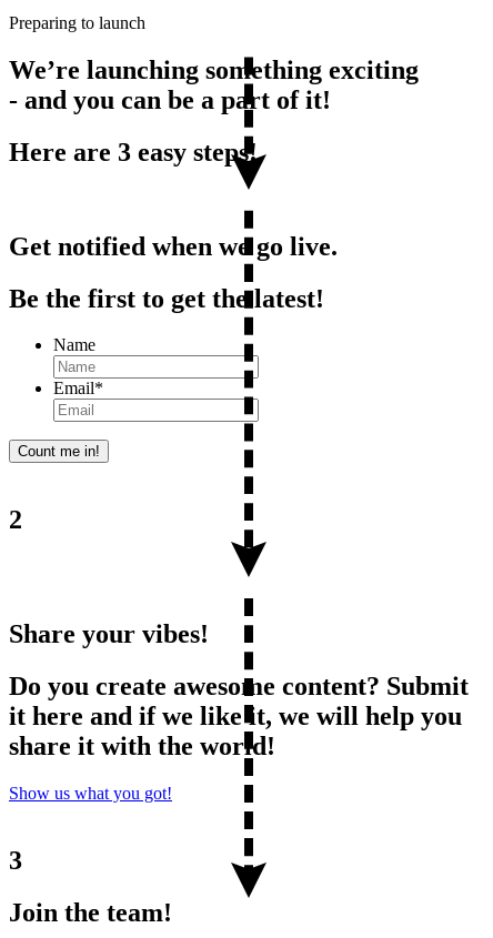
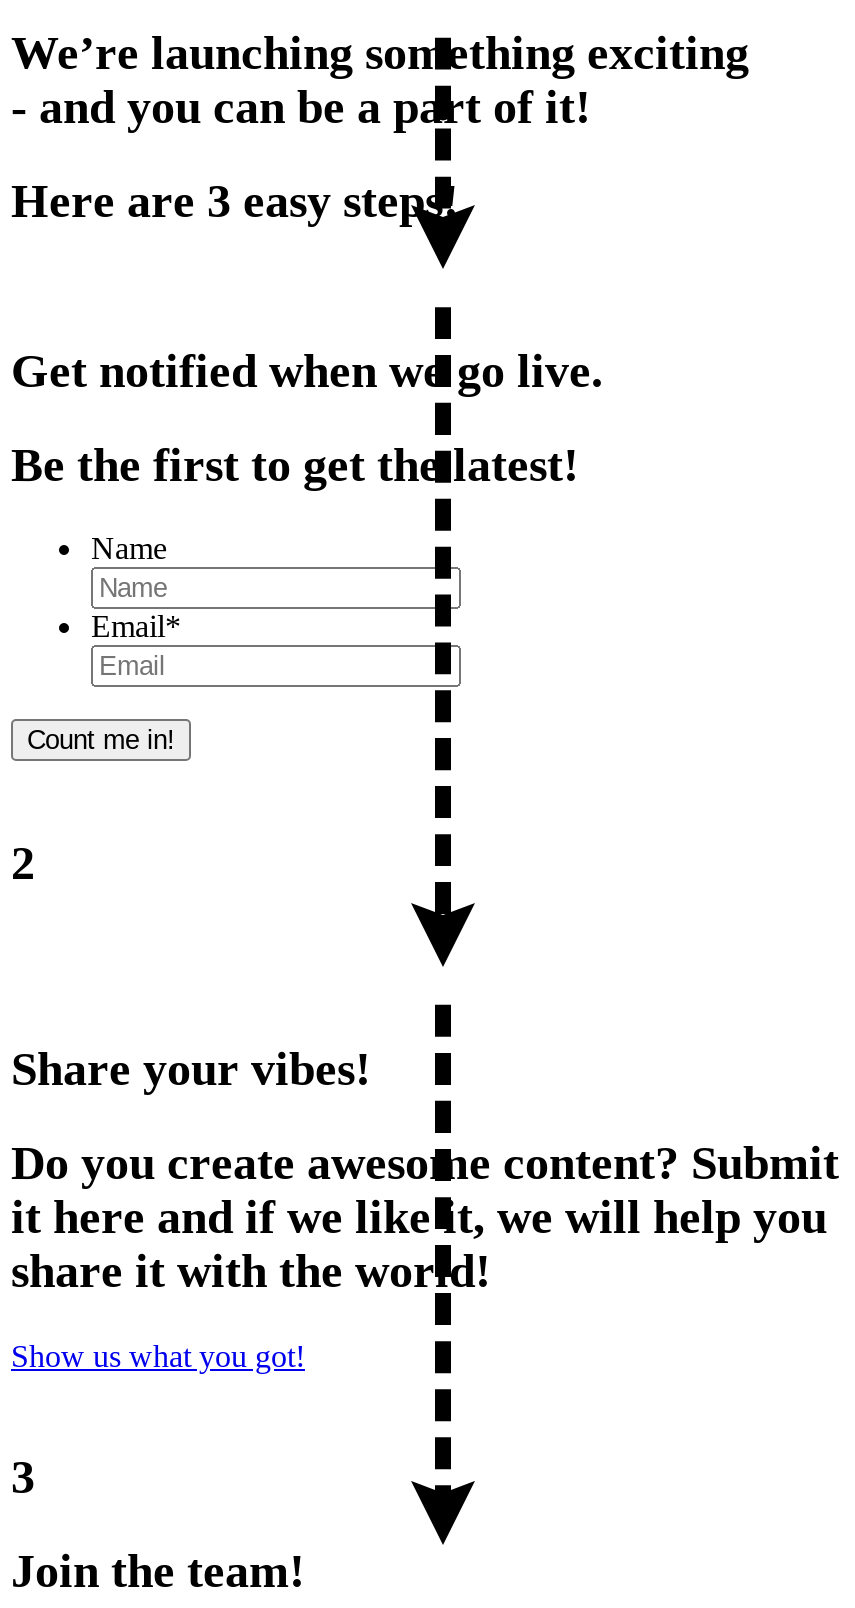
- Preparing to launch
